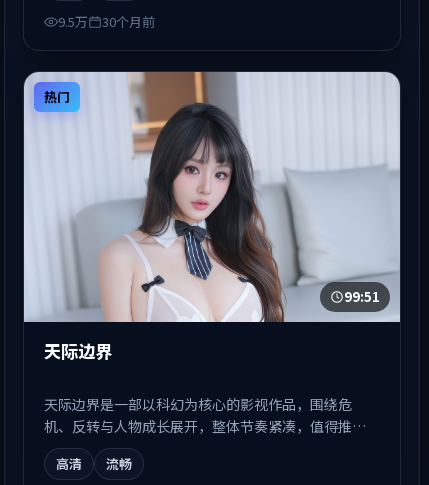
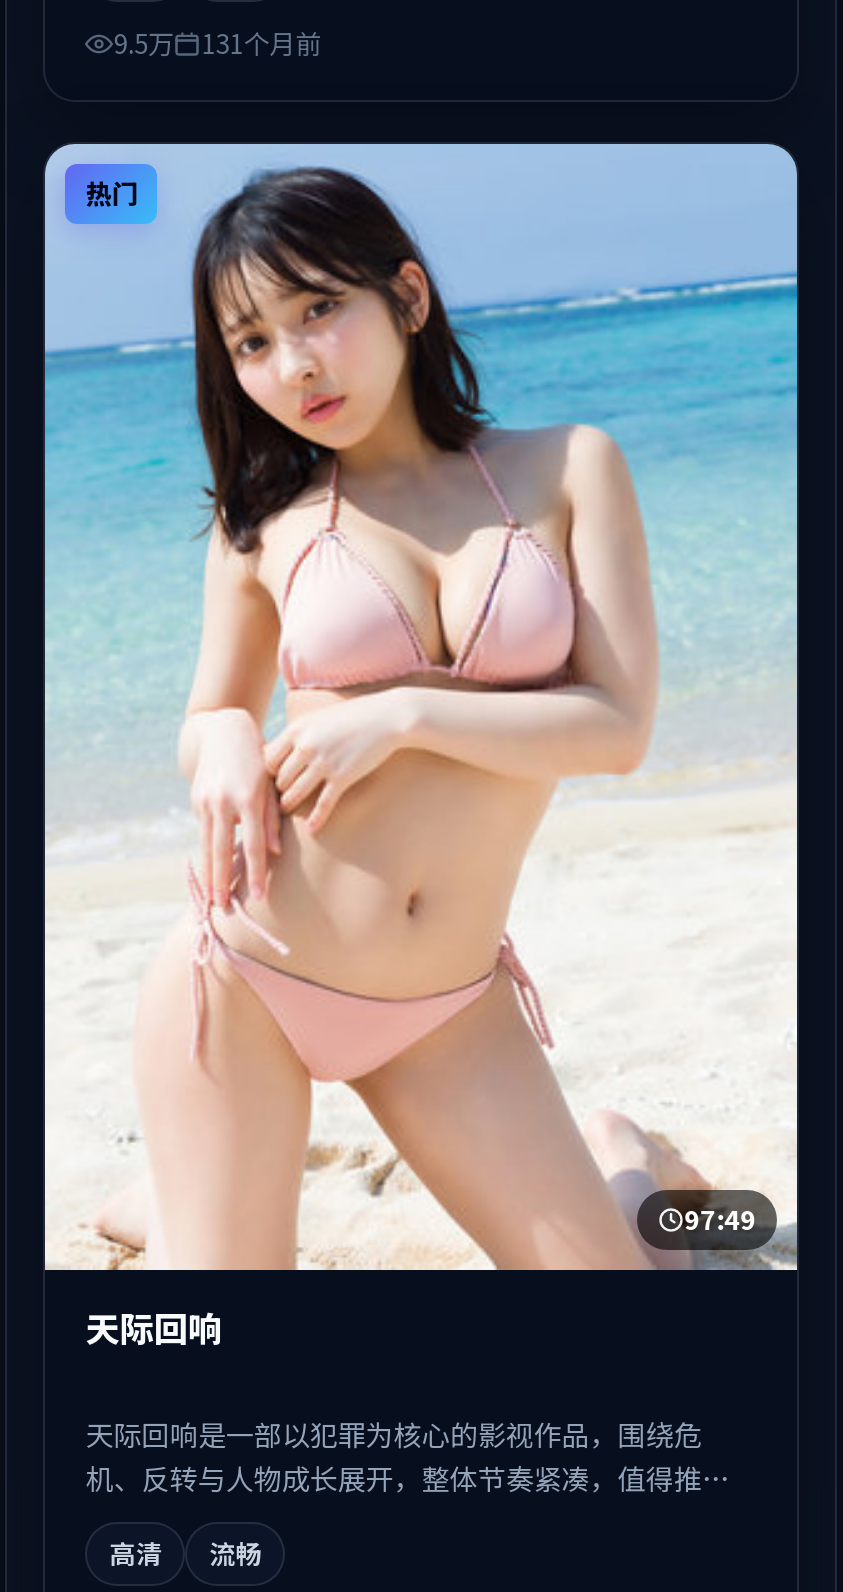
- 9.5万 30个月前
+ 9.5万 131个月前

- [image]
- 99:51
+ [image]
+ 97:49

- 天际边界
+ 天际回响

- 天际边界是一部以科幻为核心的影视作品，围绕危
+ 天际回响是一部以犯罪为核心的影视作品，围绕危
